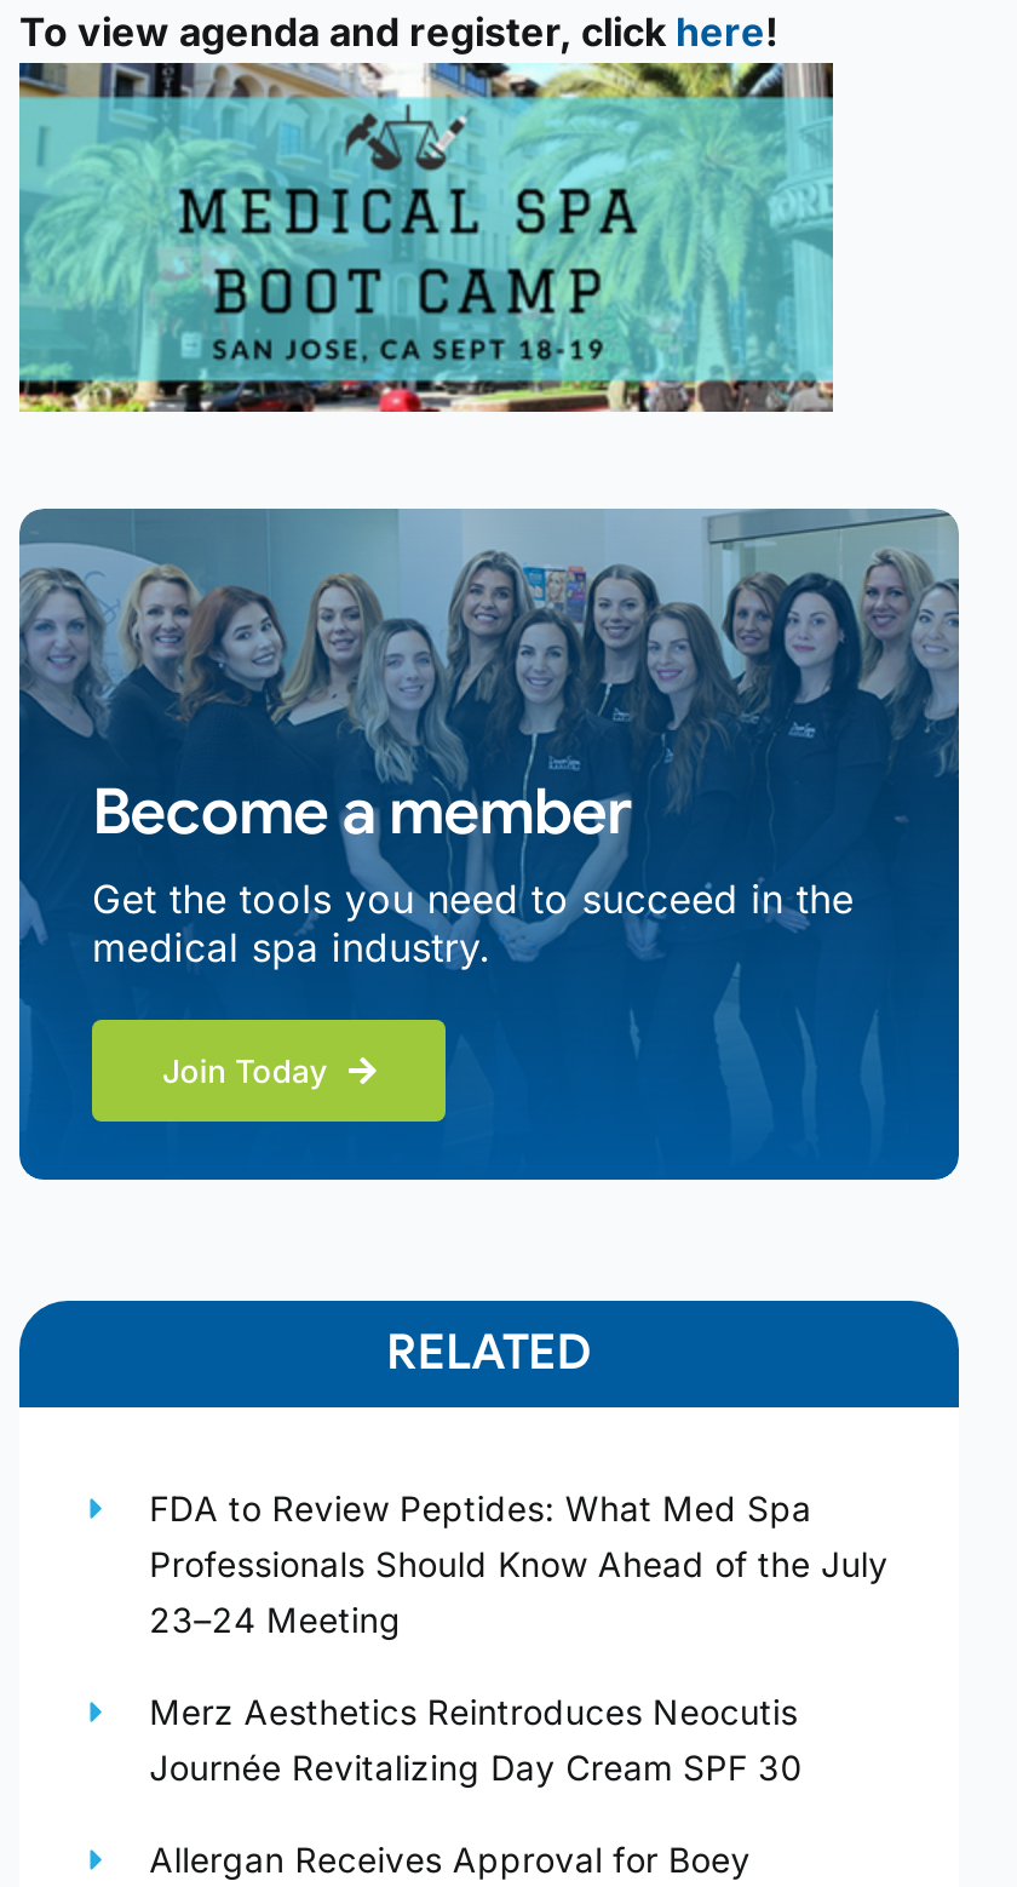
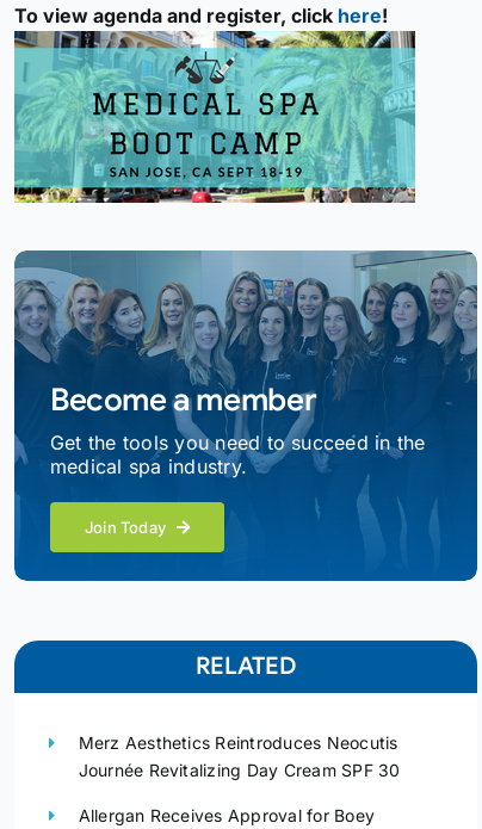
- FDA to Review Peptides: What Med Spa
- Professionals Should Know Ahead of the July
- 23–24 Meeting
